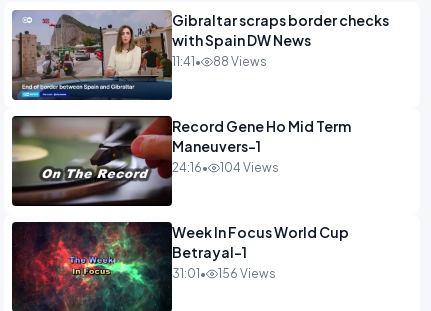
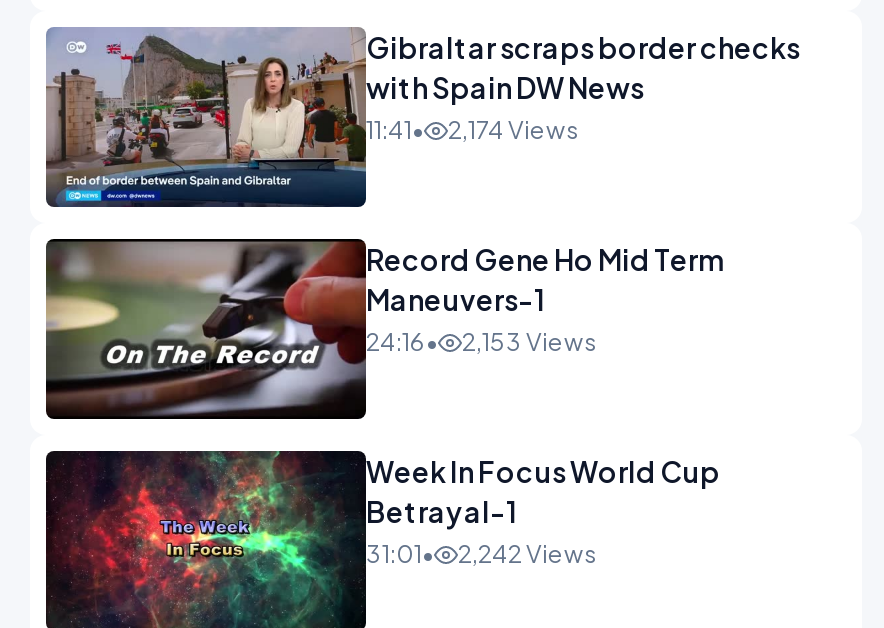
- 88 Views
+ 2,174 Views

- 24:16• 104 Views
+ 24:16• 2,153 Views

- 31:01• 156 Views
+ 31:01• 2,242 Views
